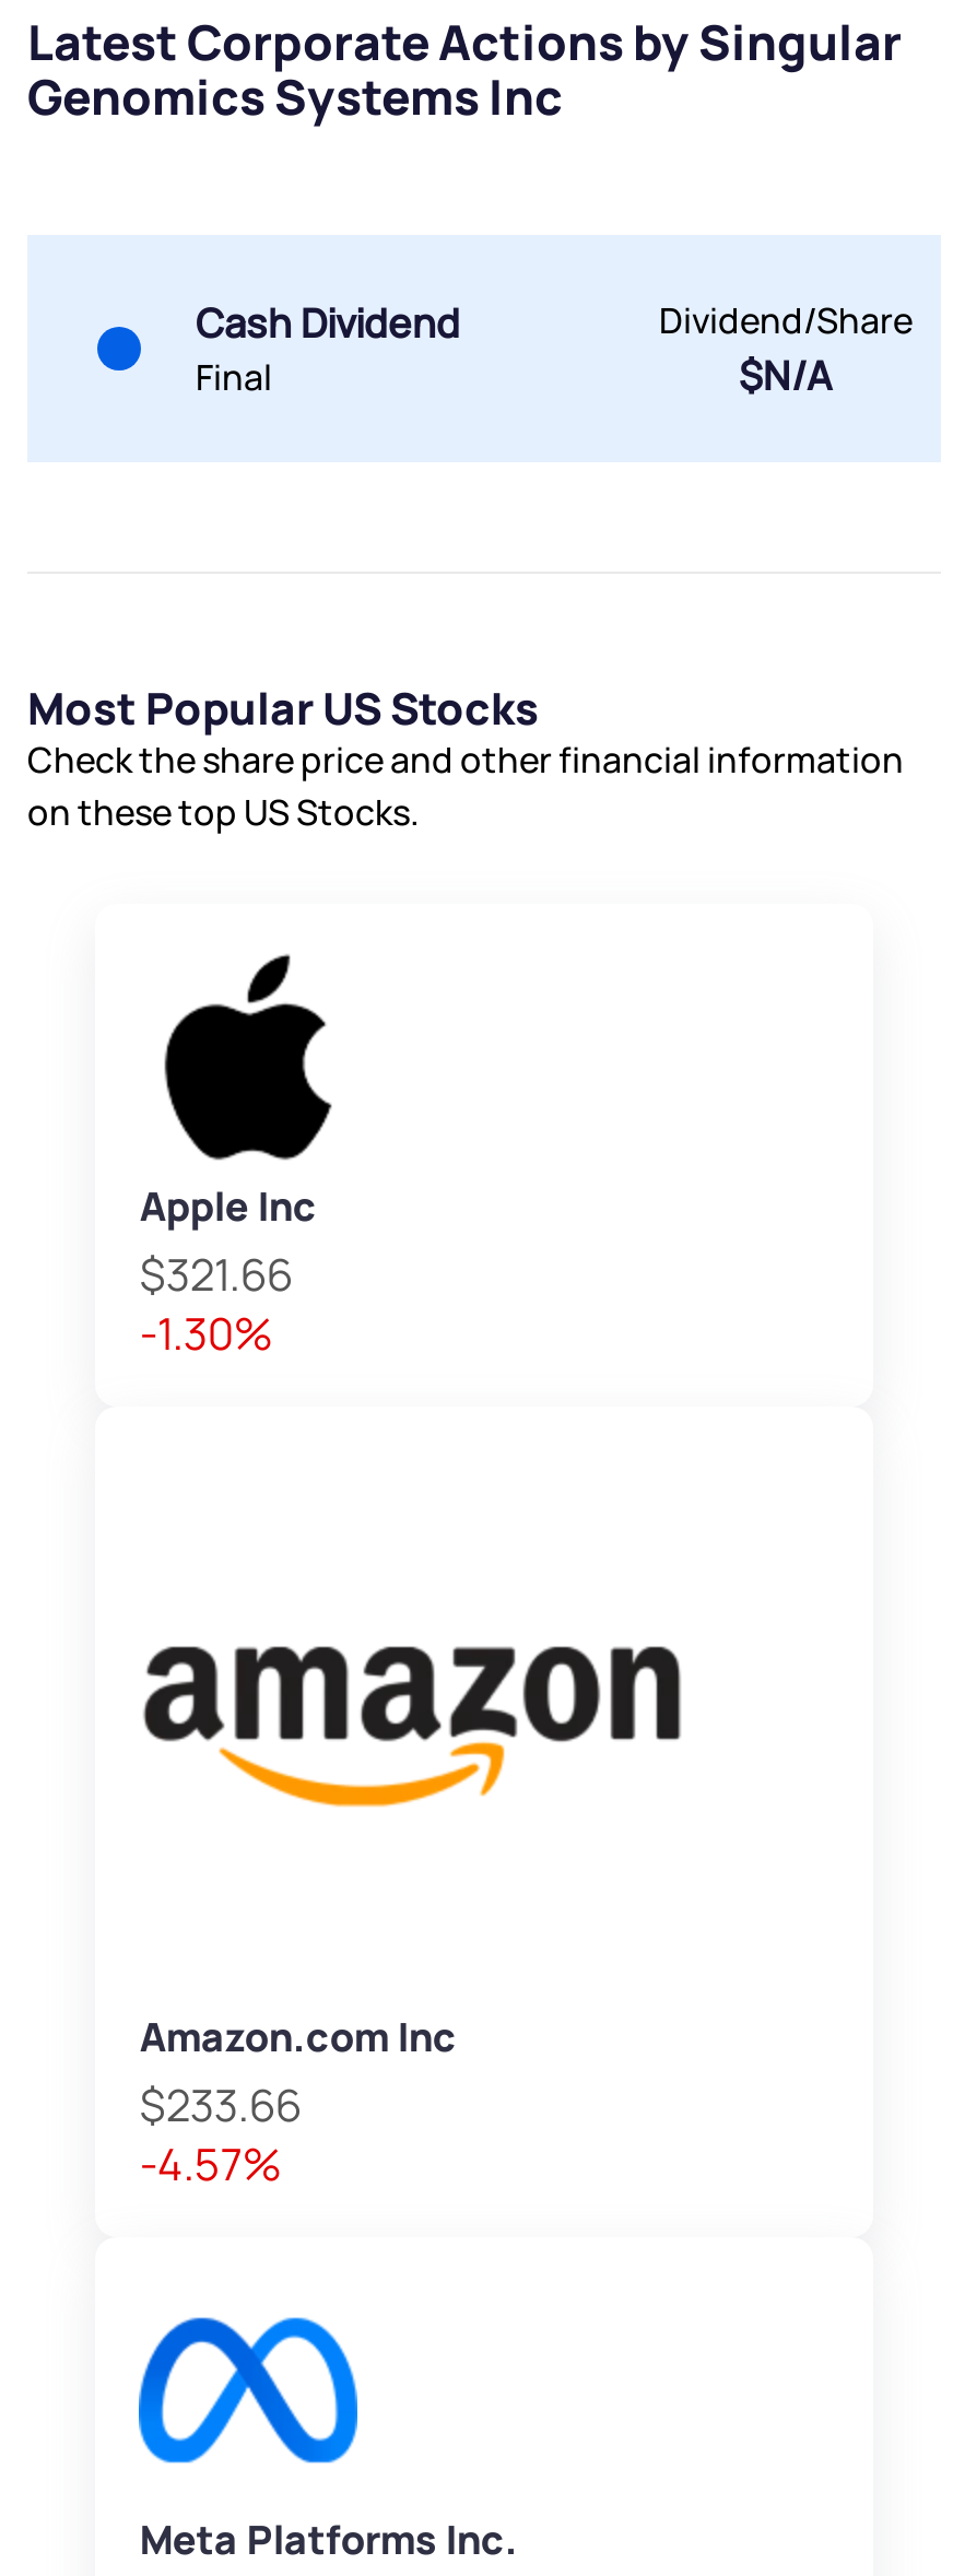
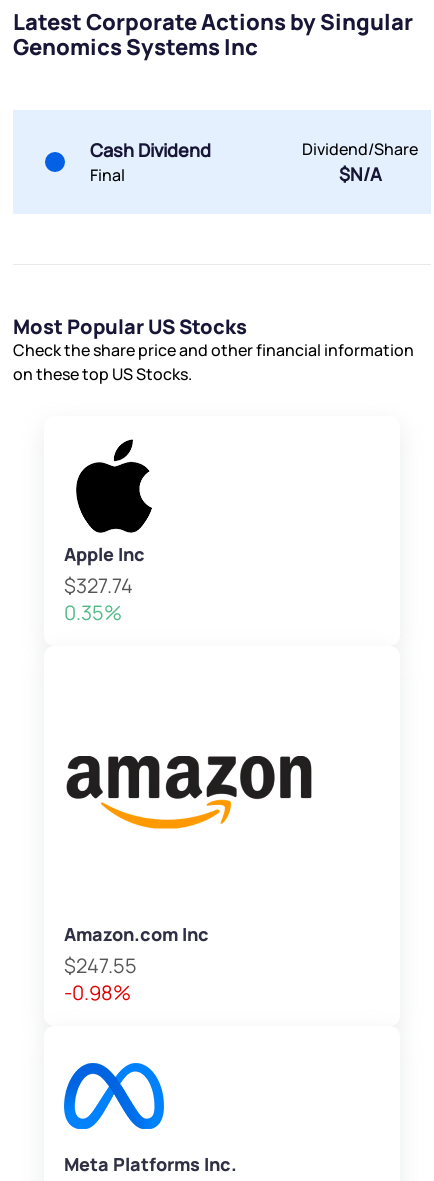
- $321.66
+ $327.74

- -1.30%
+ 0.35%

- $233.66
+ $247.55

- -4.57%
+ -0.98%
